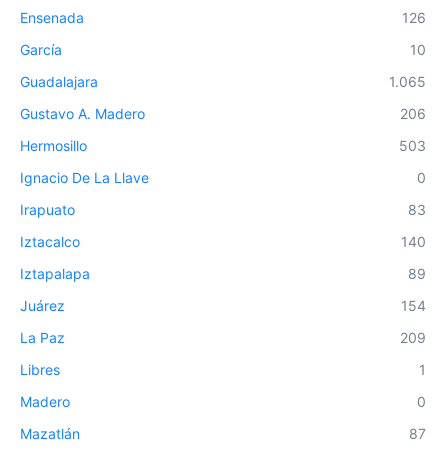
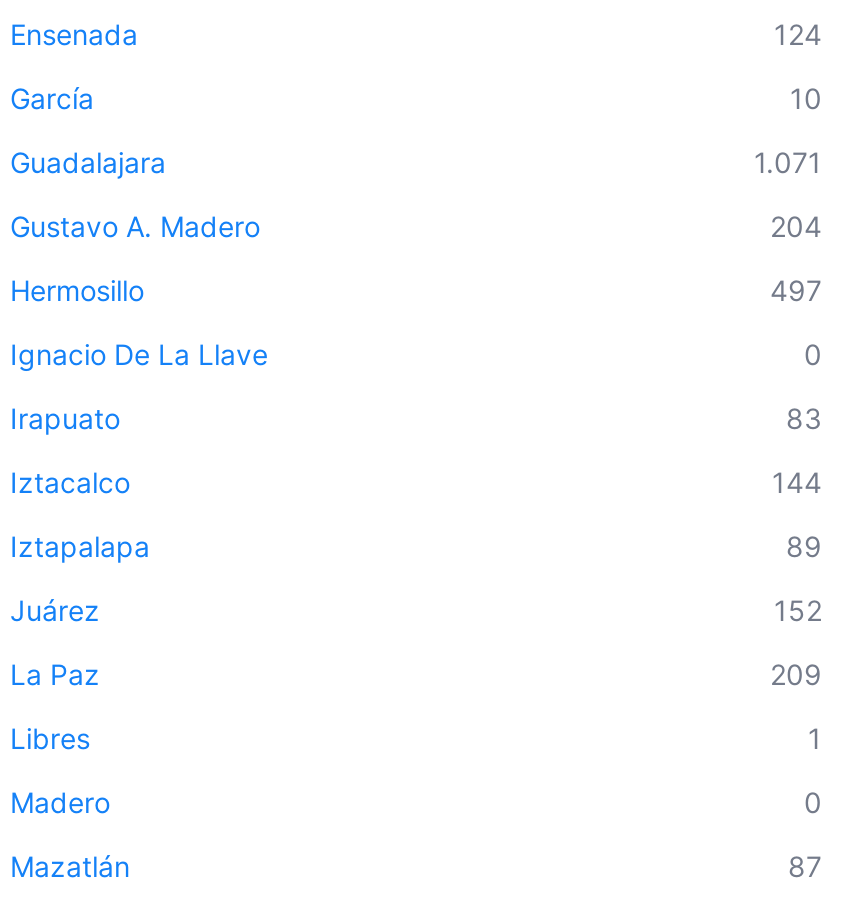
- 126
+ 124

- 1.065
+ 1.071

- 206
+ 204

- 503
+ 497

- 140
+ 144

- 154
+ 152
